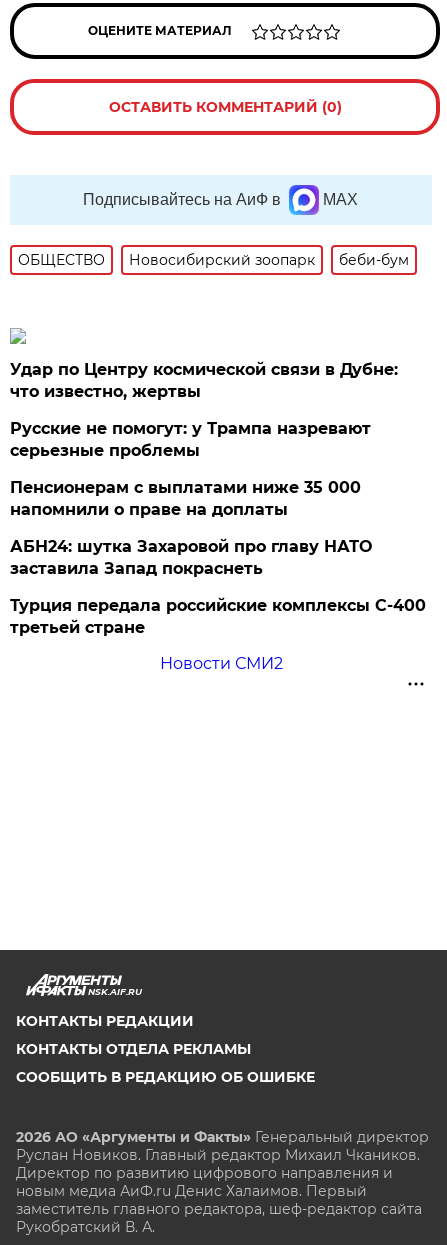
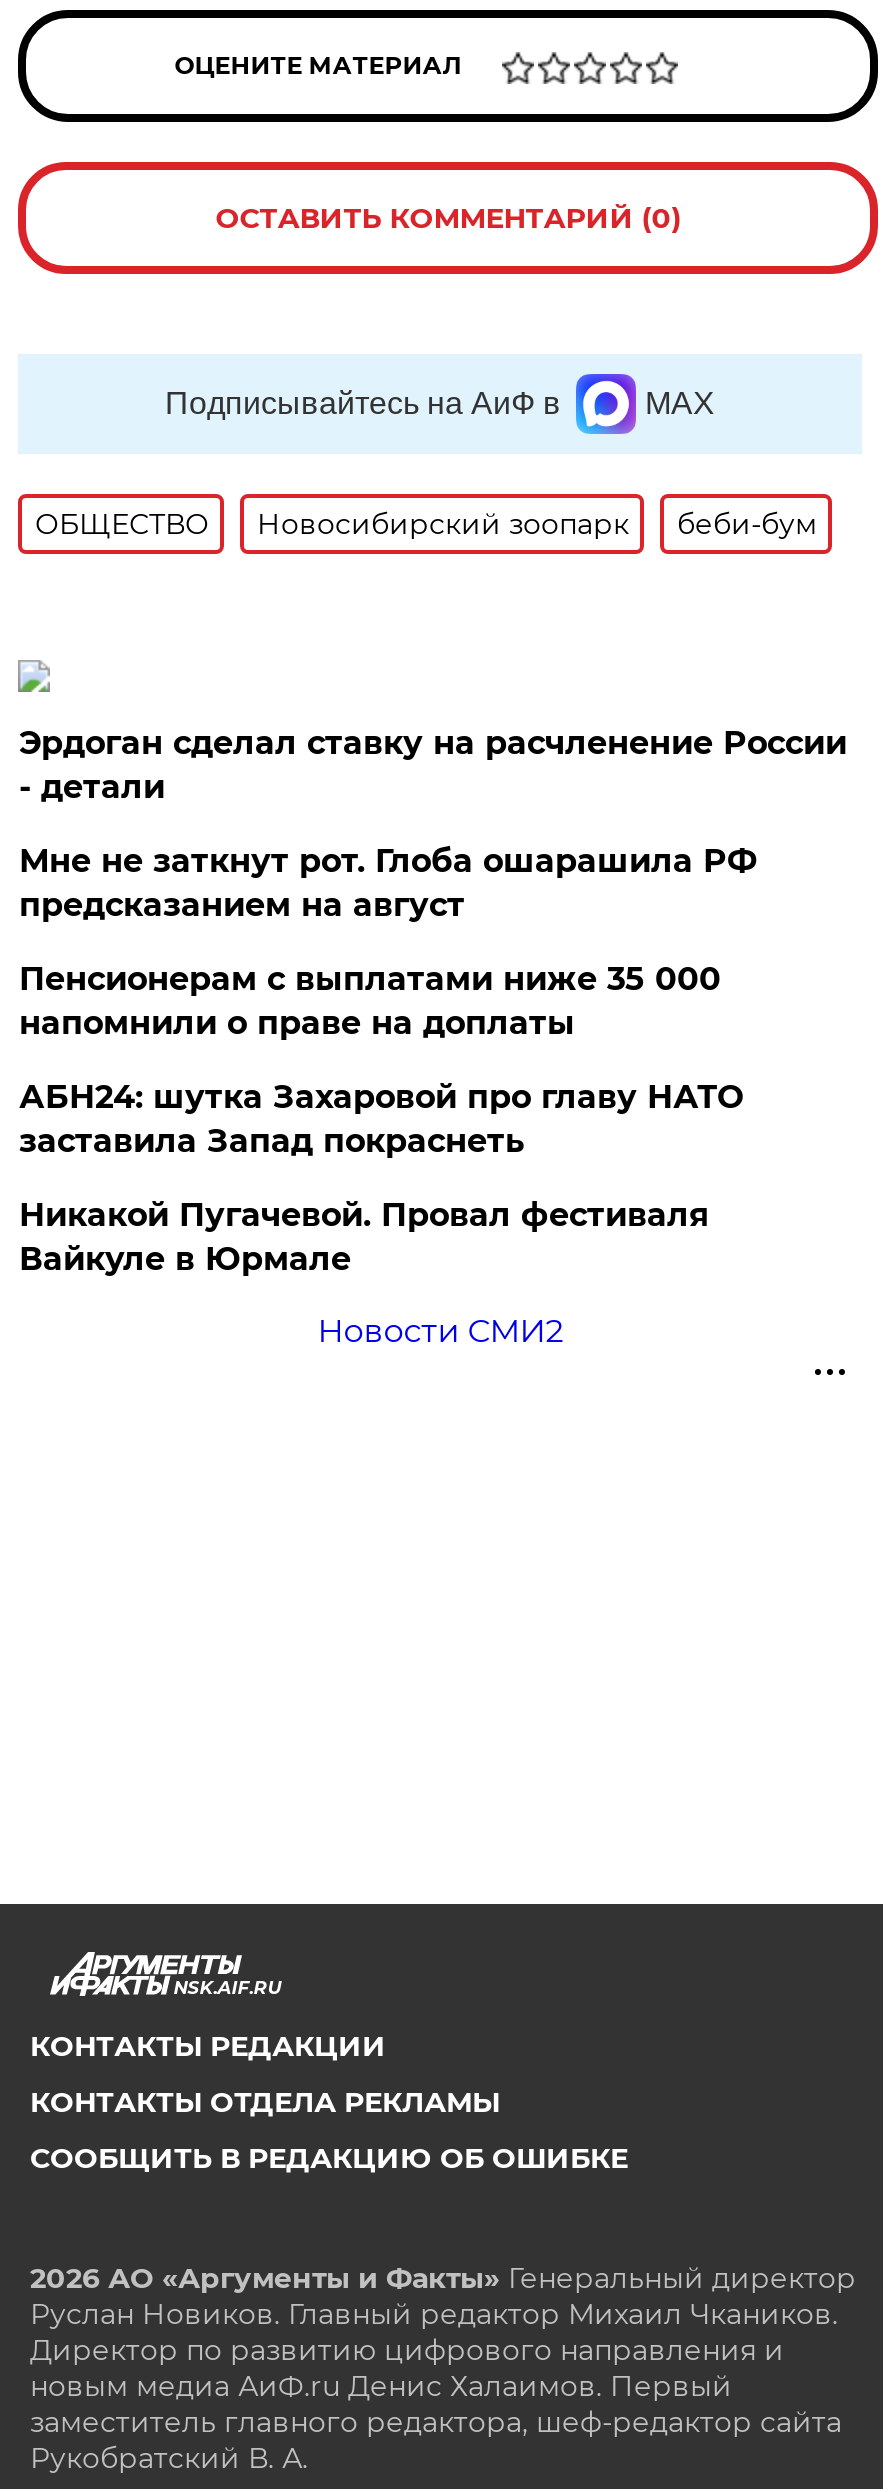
- Удар по Центру космической связи в Дубне:
- что известно, жертвы
+ Эрдоган сделал ставку на расчленение России
+ - детали

- Русские не помогут: у Трампа назревают
- серьезные проблемы
+ Мне не заткнут рот. Глоба ошарашила РФ
+ предсказанием на август

- Турция передала российские комплексы С-400
- третьей стране
+ Никакой Пугачевой. Провал фестиваля
+ Вайкуле в Юрмале
